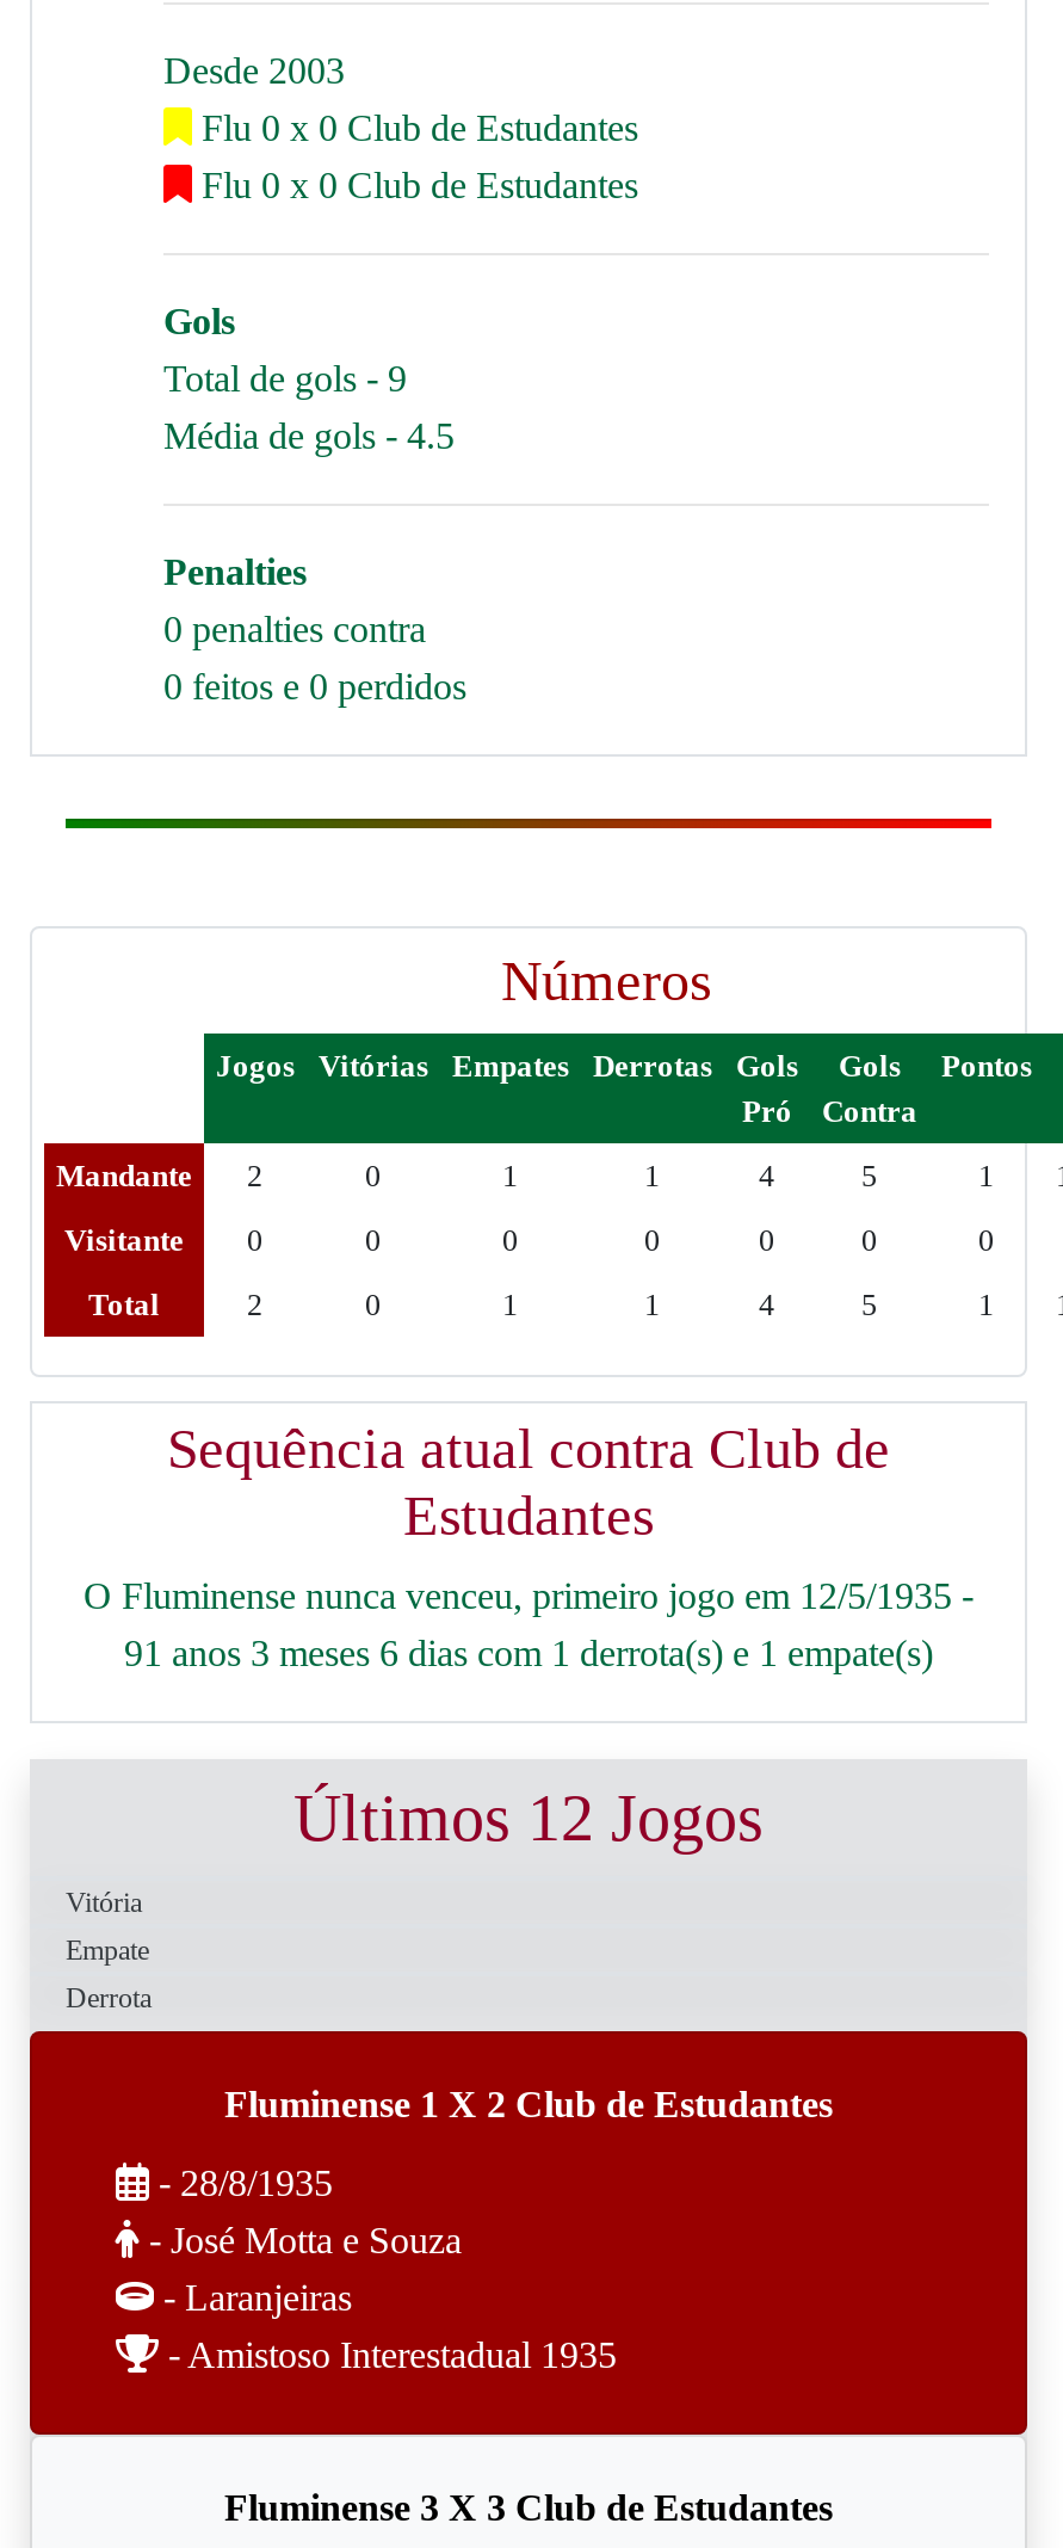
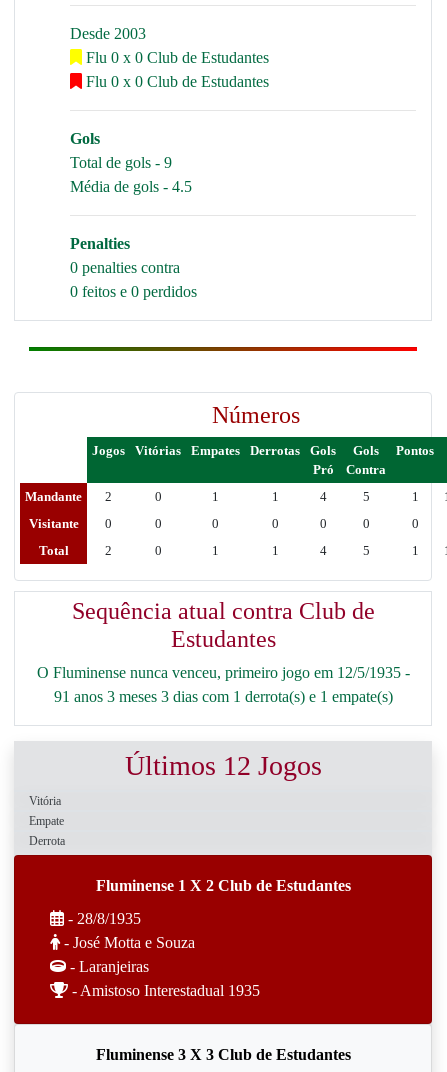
- 91 anos 3 meses 6 dias com 1 derrota(s) e 1 empate(s)
+ 91 anos 3 meses 3 dias com 1 derrota(s) e 1 empate(s)
